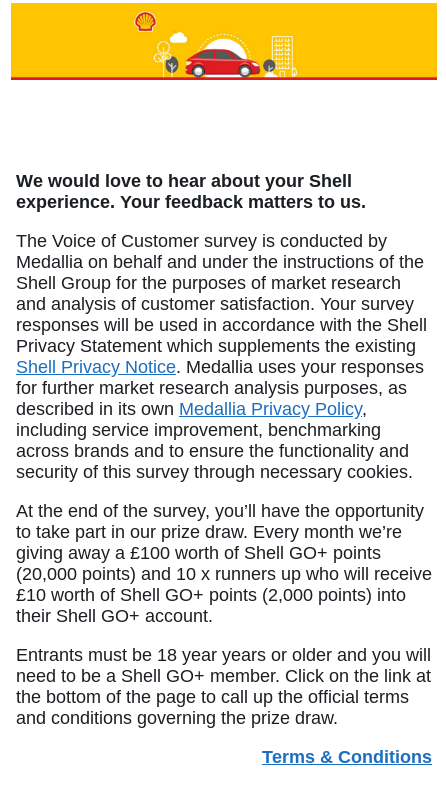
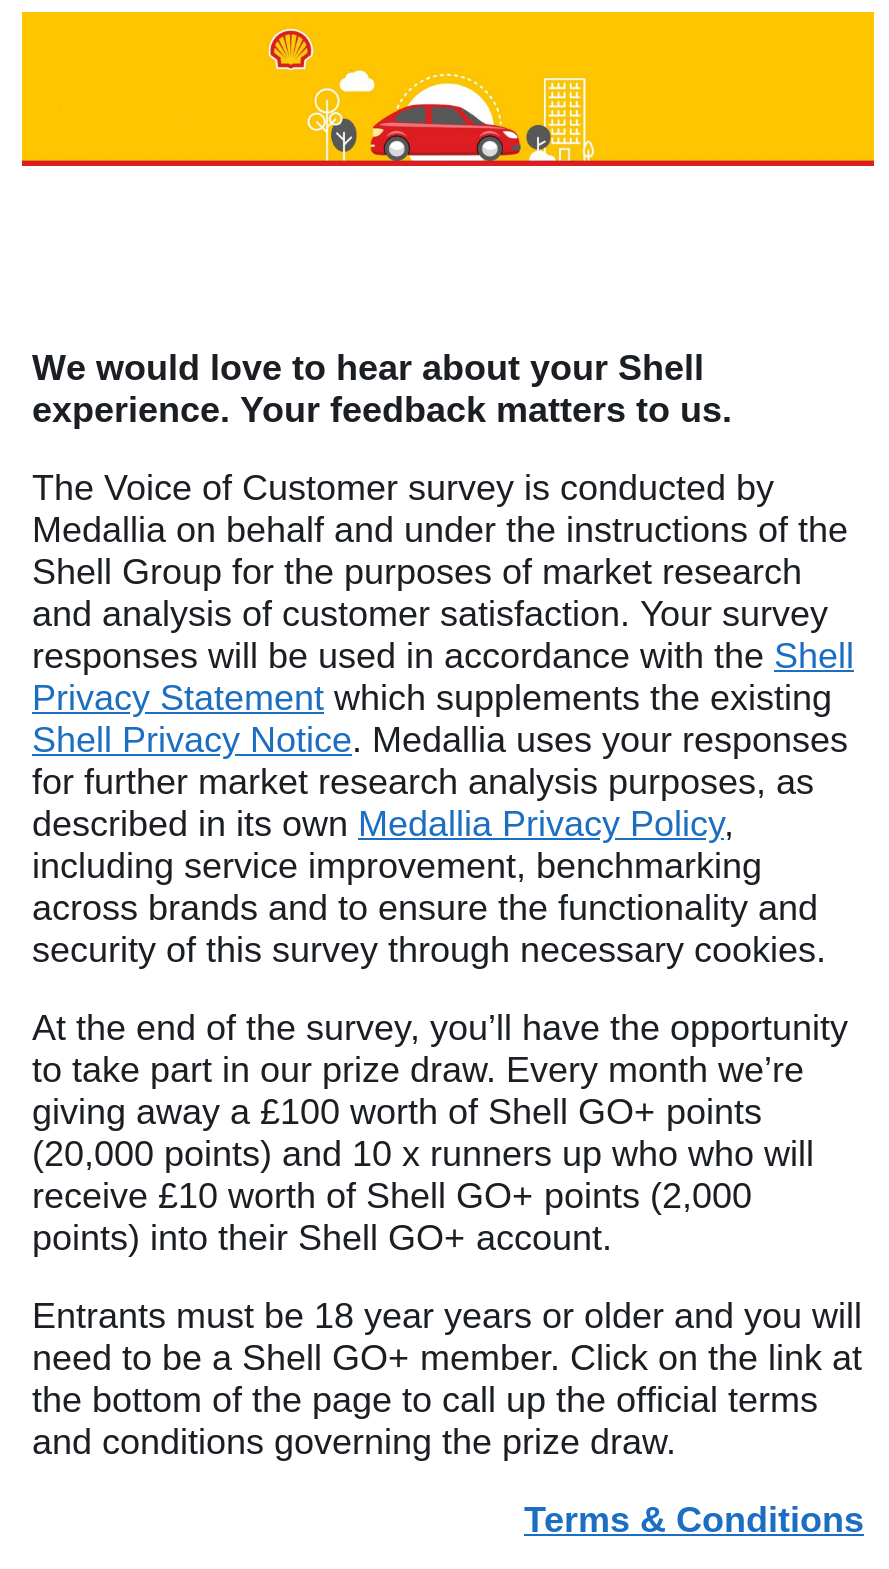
- (20,000 points) and 10 x runners up who will receive
- £10 worth of Shell GO+ points (2,000 points) into
- their Shell GO+ account.
+ (20,000 points) and 10 x runners up who who will
+ receive £10 worth of Shell GO+ points (2,000
+ points) into their Shell GO+ account.
